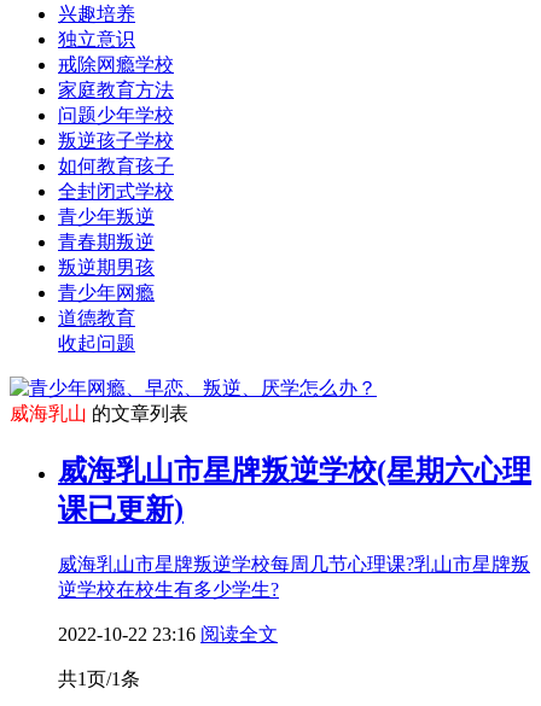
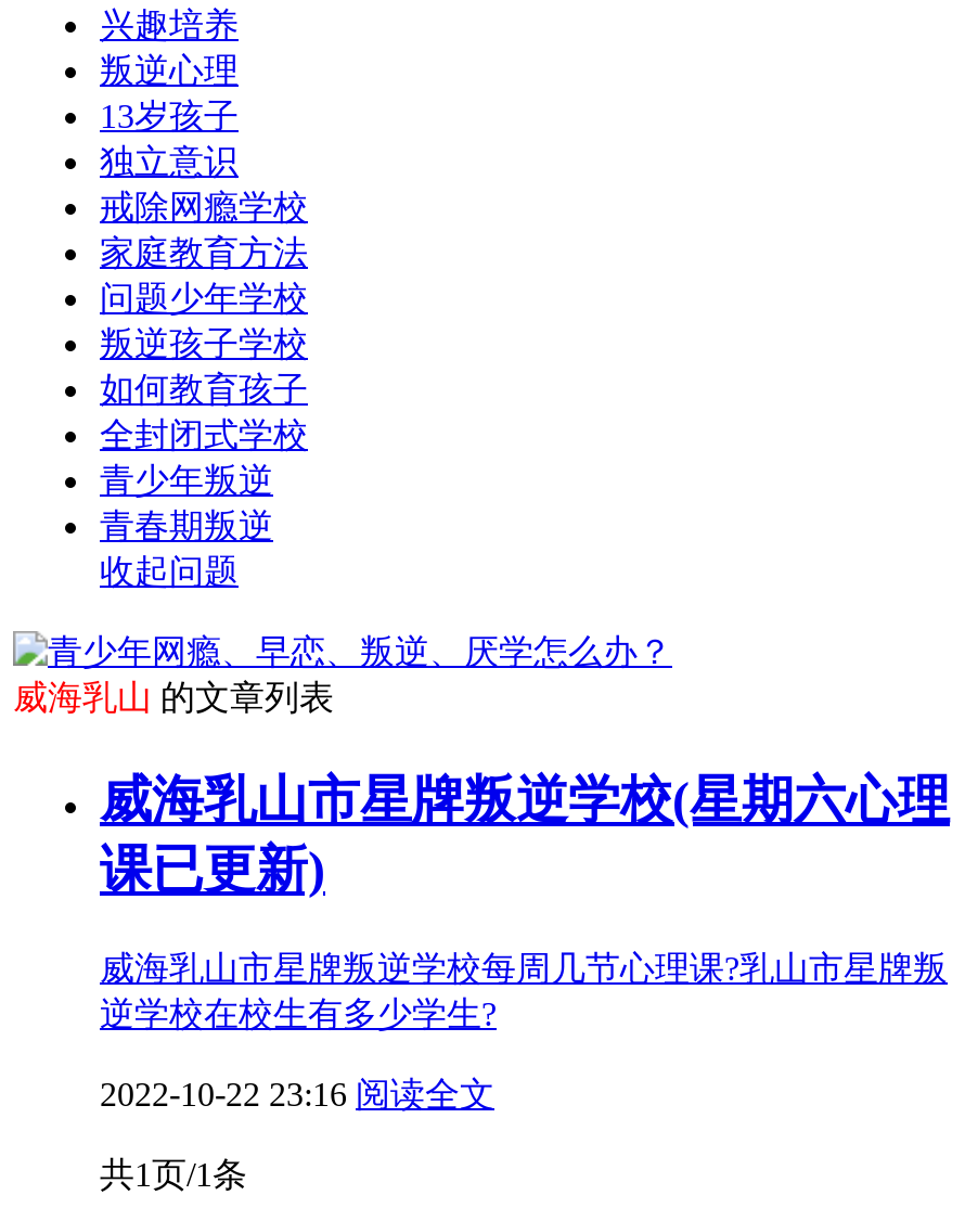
+ 叛逆心理
+ 13岁孩子

moved down: 独立意识 | 戒除网瘾学校 | 家庭教育方法 | 问题少年学校 | 叛逆孩子学校 | 如何教育孩子 | 青少年叛逆 | 青春期叛逆

- 叛逆期男孩
- 青少年网瘾
- 道德教育
